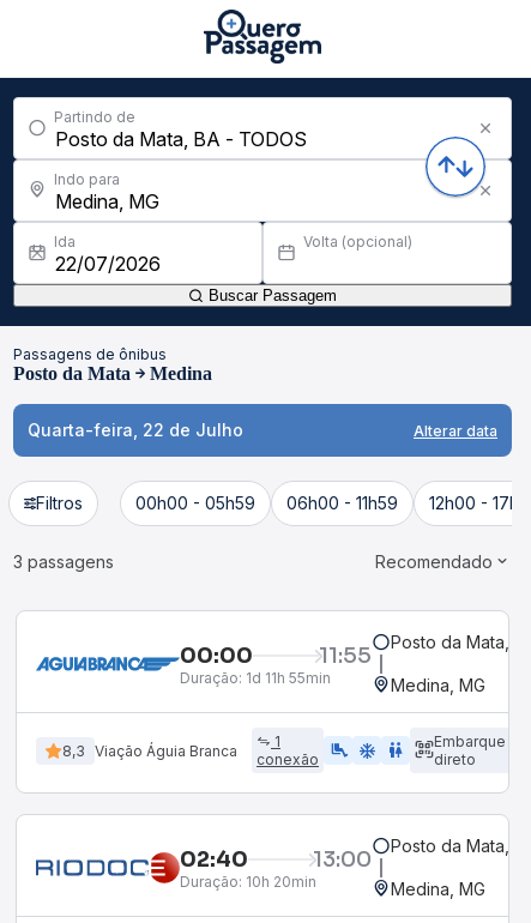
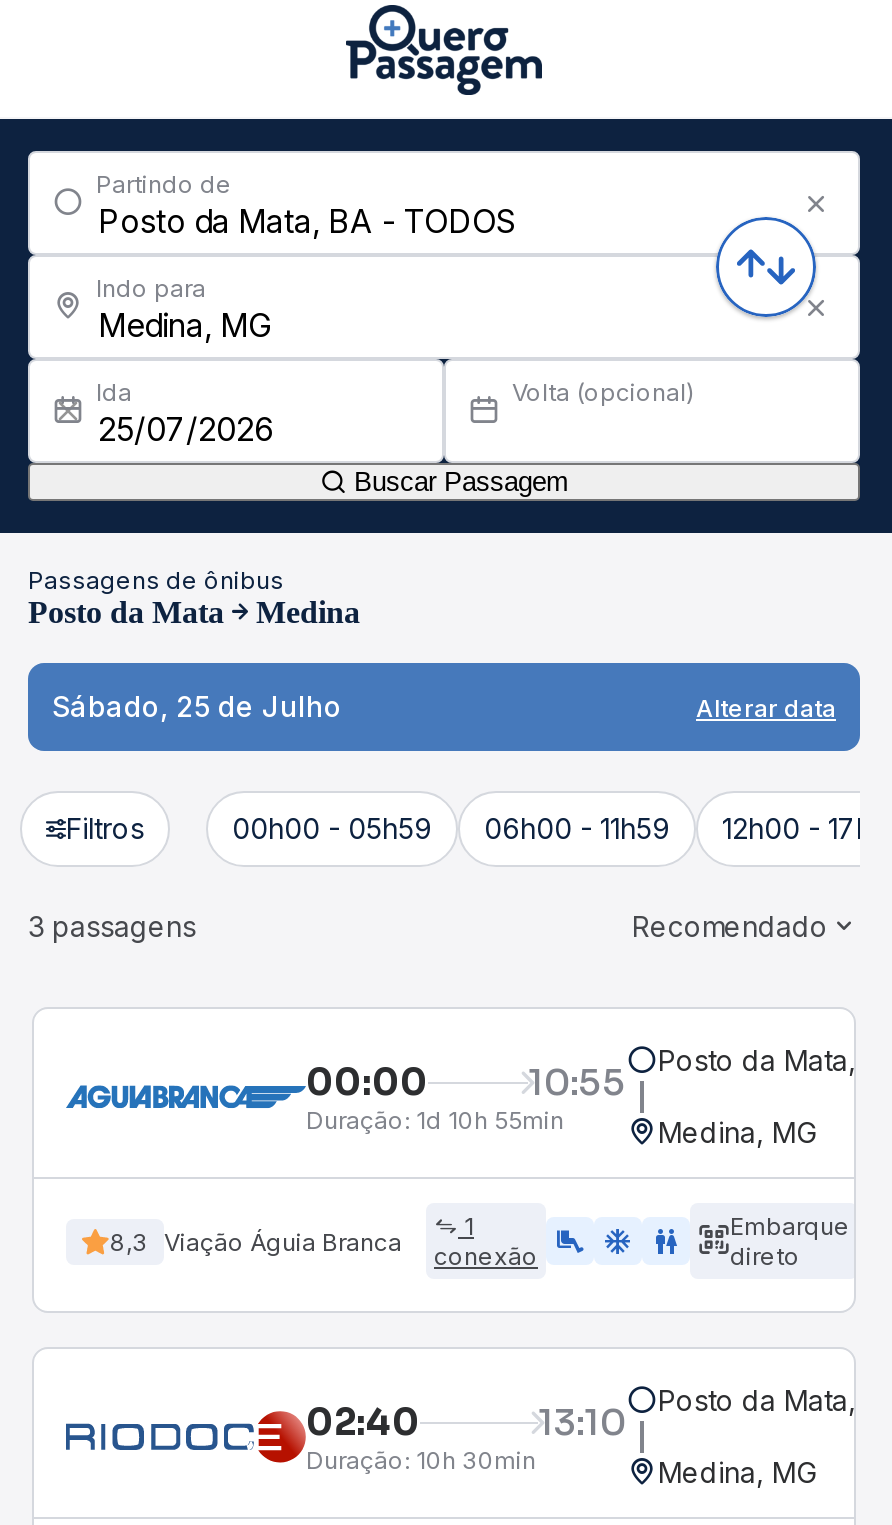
- Quarta-feira, 22 de Julho
+ Sábado, 25 de Julho

- 11:55
+ 10:55

- Duração: 1d 11h 55min
+ Duração: 1d 10h 55min

- 13:00
+ 13:10

- Duração: 10h 20min
+ Duração: 10h 30min
